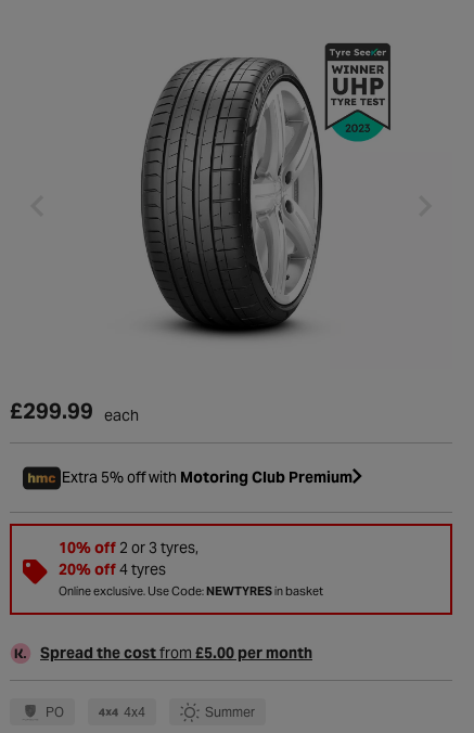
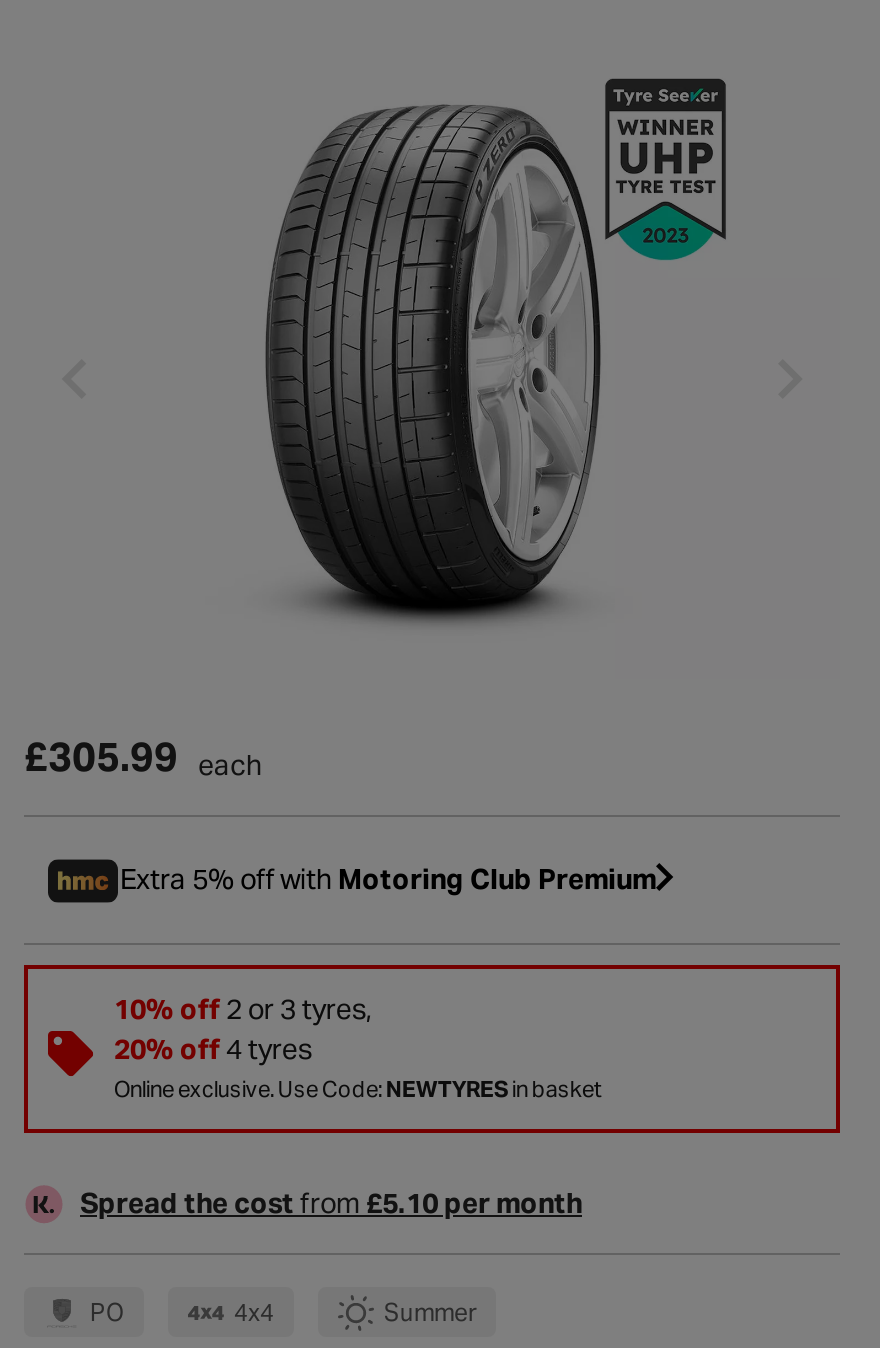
- £299.99 each
+ £305.99 each

- Spread the cost from £5.00 per month
+ Spread the cost from £5.10 per month
